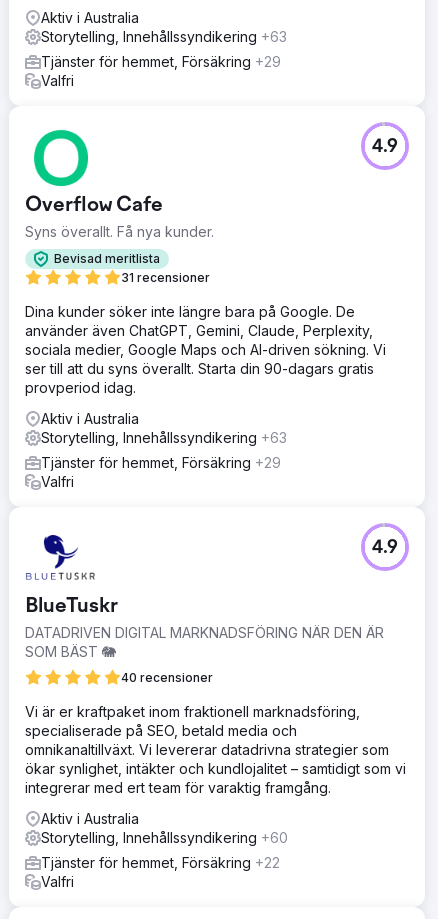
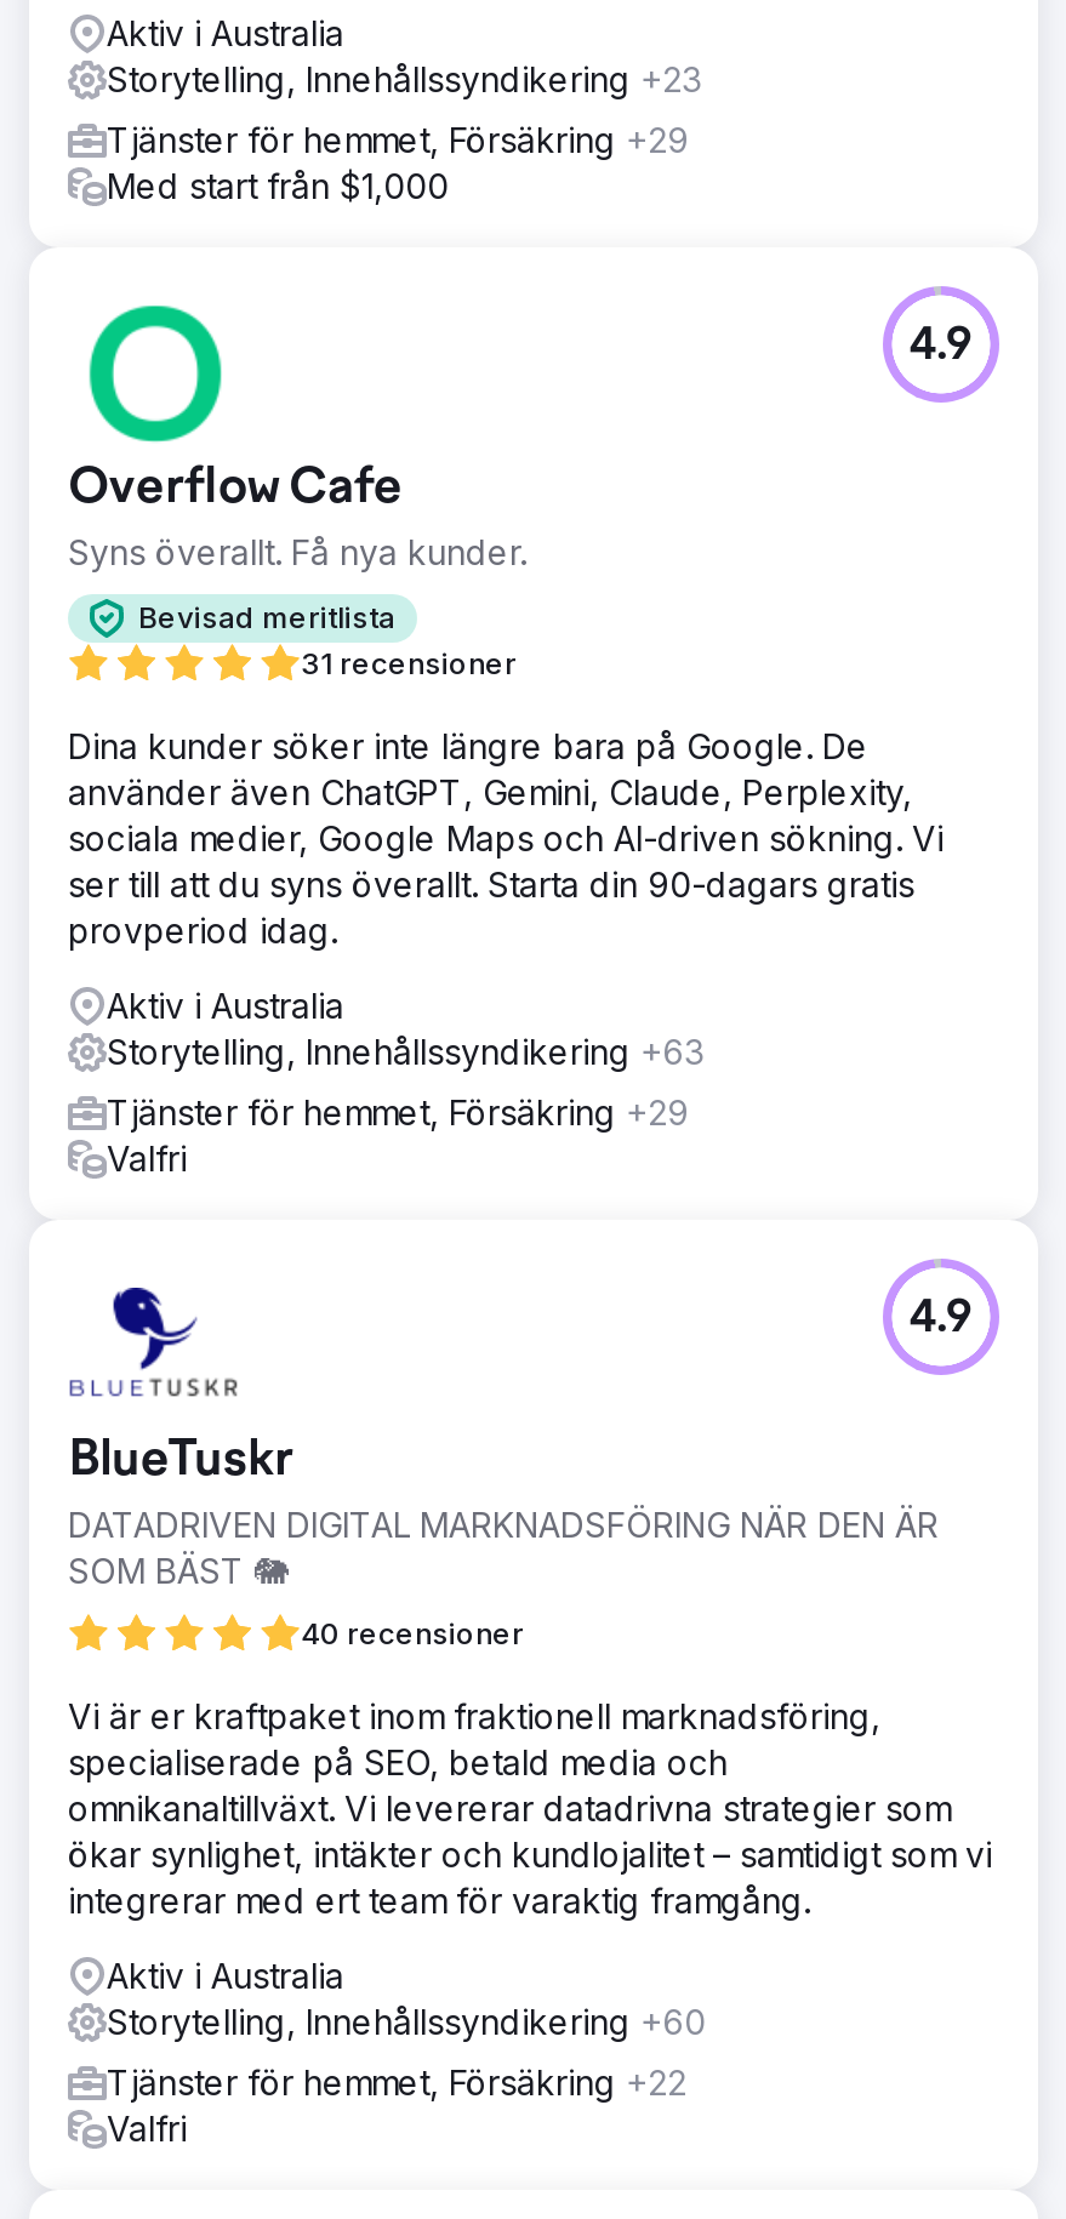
- Storytelling, Innehållssyndikering +63
+ Storytelling, Innehållssyndikering +23

- Valfri
+ Med start från $1,000
